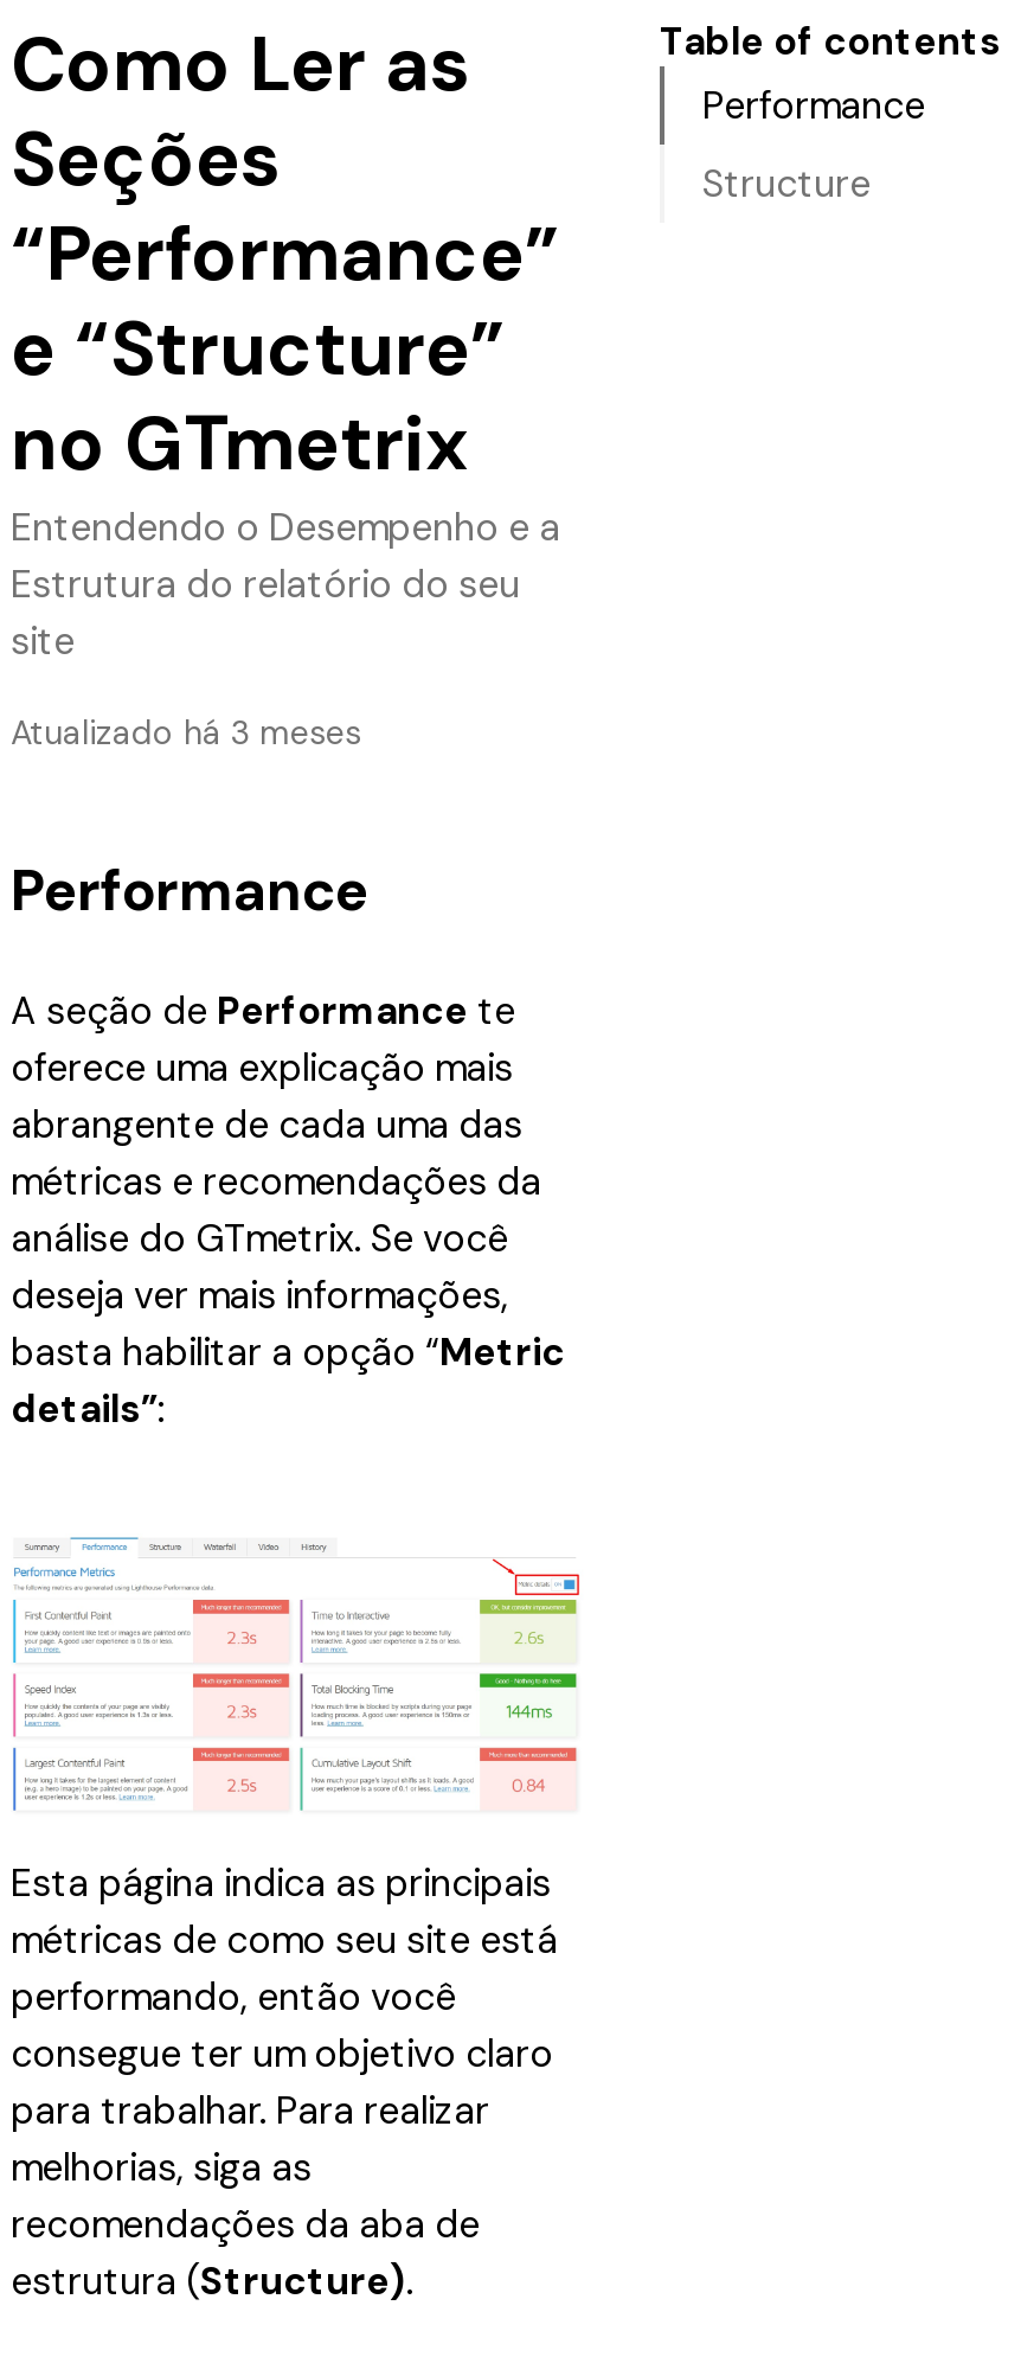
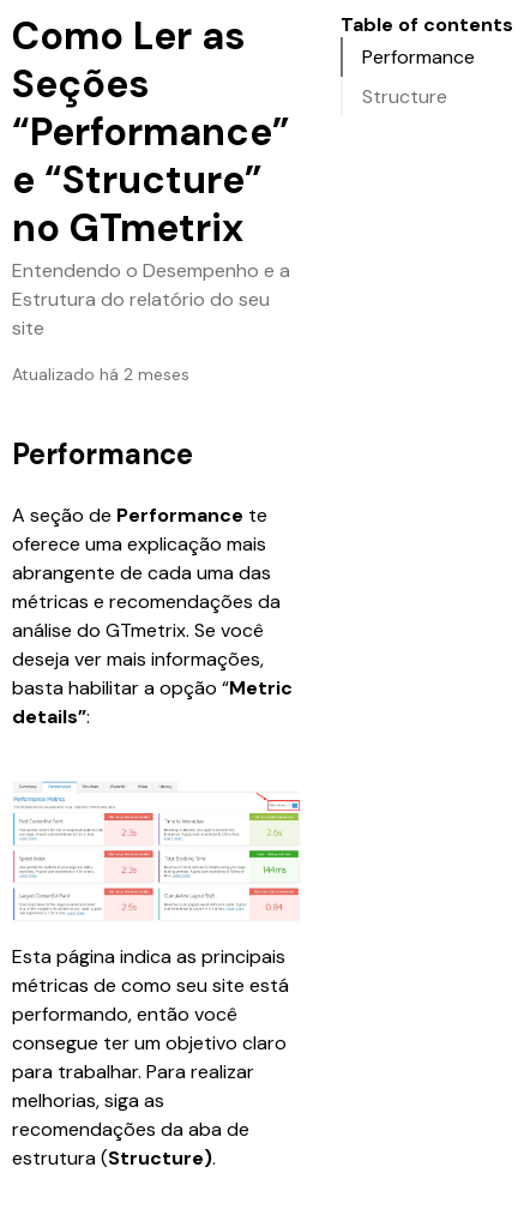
- Atualizado há 3 meses
+ Atualizado há 2 meses
